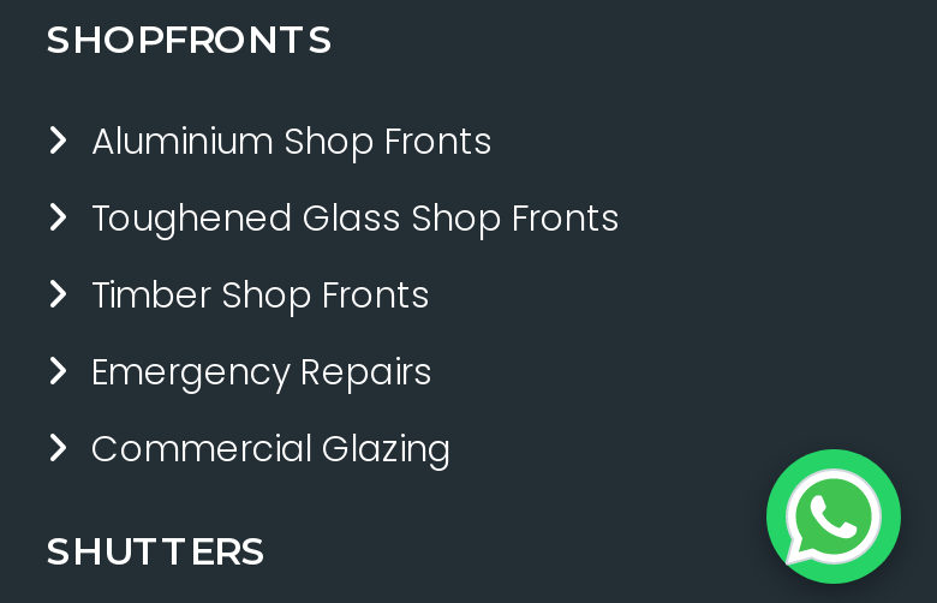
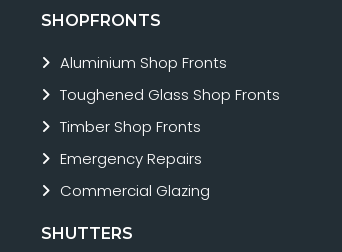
- [image]
